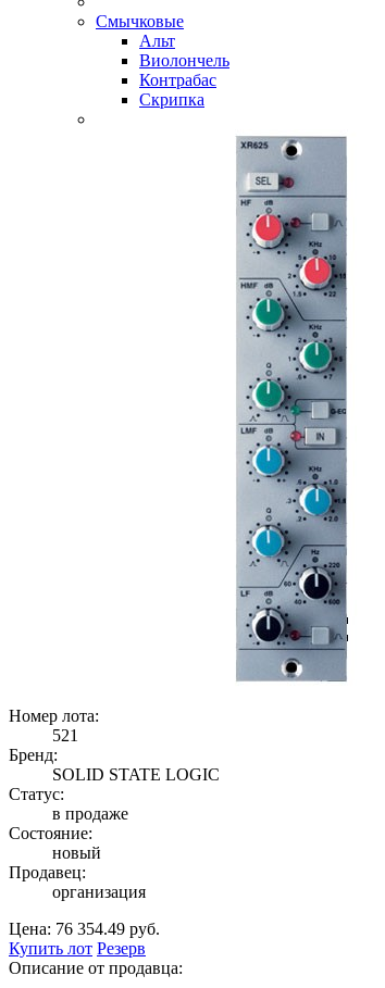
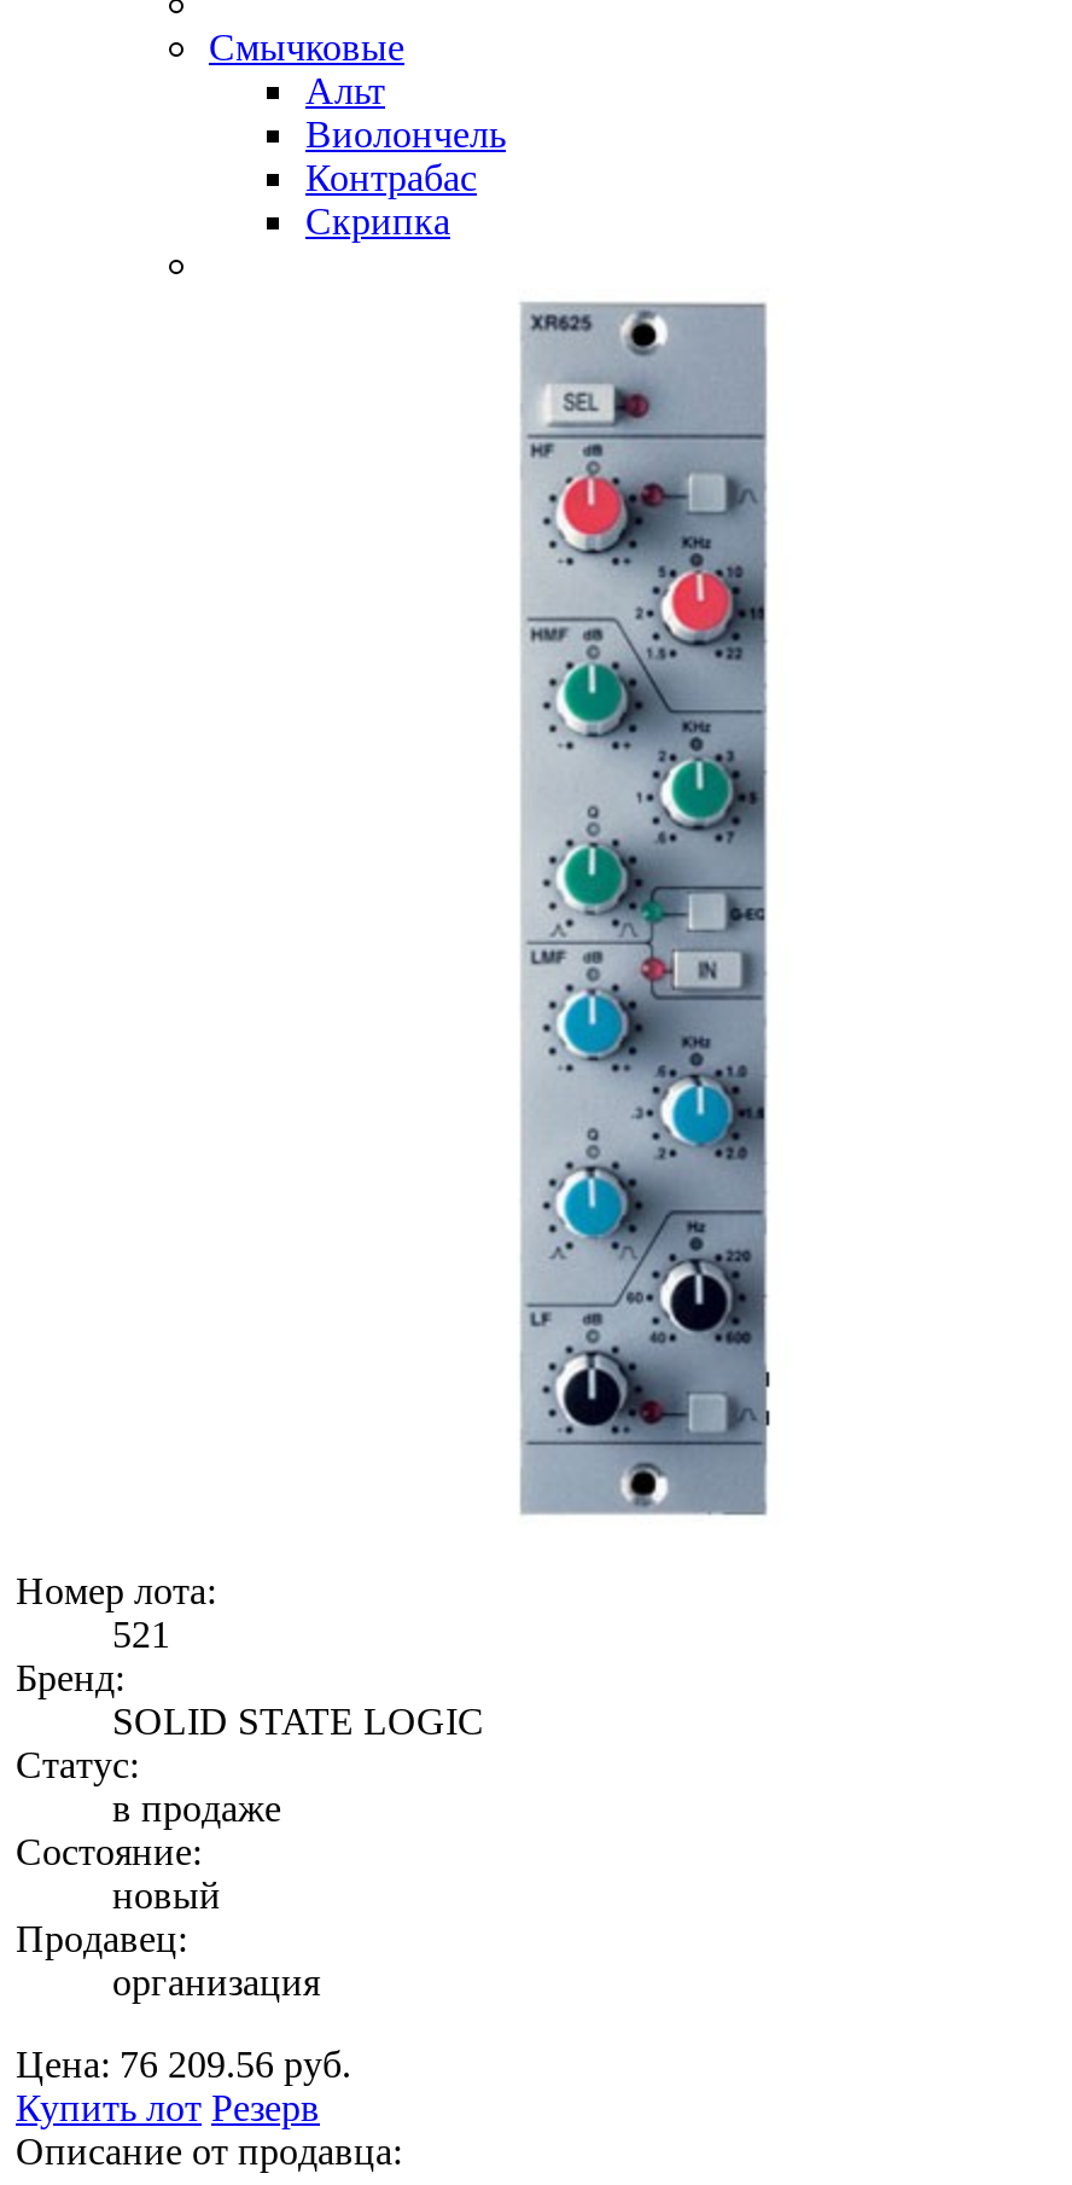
- Цена: 76 354.49 руб.
+ Цена: 76 209.56 руб.
